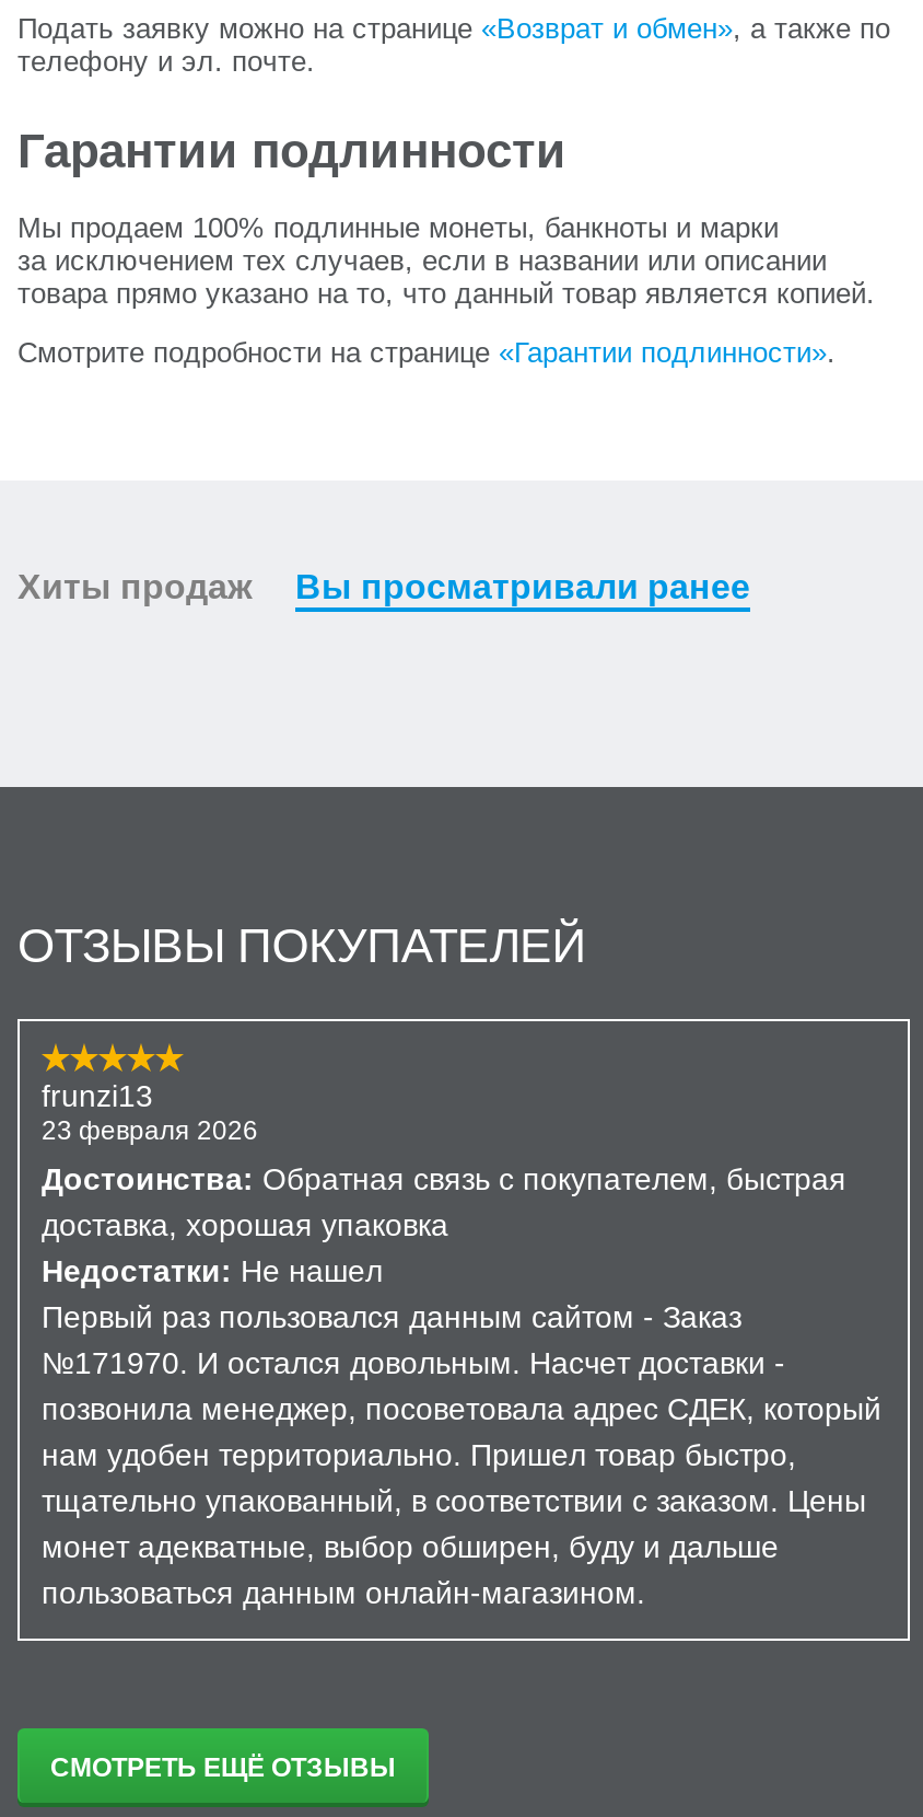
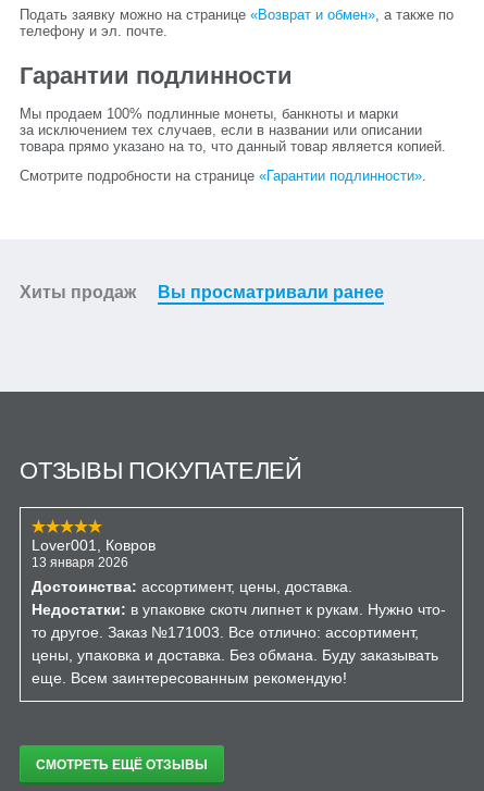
- frunzi13
- 23 февраля 2026
- Достоинства: Обратная связь с покупателем, быстрая
- доставка, хорошая упаковка
- Недостатки: Не нашел
- Первый раз пользовался данным сайтом - Заказ
- №171970. И остался довольным. Насчет доставки -
- позвонила менеджер, посоветовала адрес СДЕК, который
- нам удобен территориально. Пришел товар быстро,
- тщательно упакованный, в соответствии с заказом. Цены
- монет адекватные, выбор обширен, буду и дальше
- пользоваться данным онлайн-магазином.
+ Lover001, Ковров
+ 13 января 2026
+ Достоинства: ассортимент, цены, доставка.
+ Недостатки: в упаковке скотч липнет к рукам. Нужно что-
+ то другое. Заказ №171003. Все отлично: ассортимент,
+ цены, упаковка и доставка. Без обмана. Буду заказывать
+ еще. Всем заинтересованным рекомендую!
